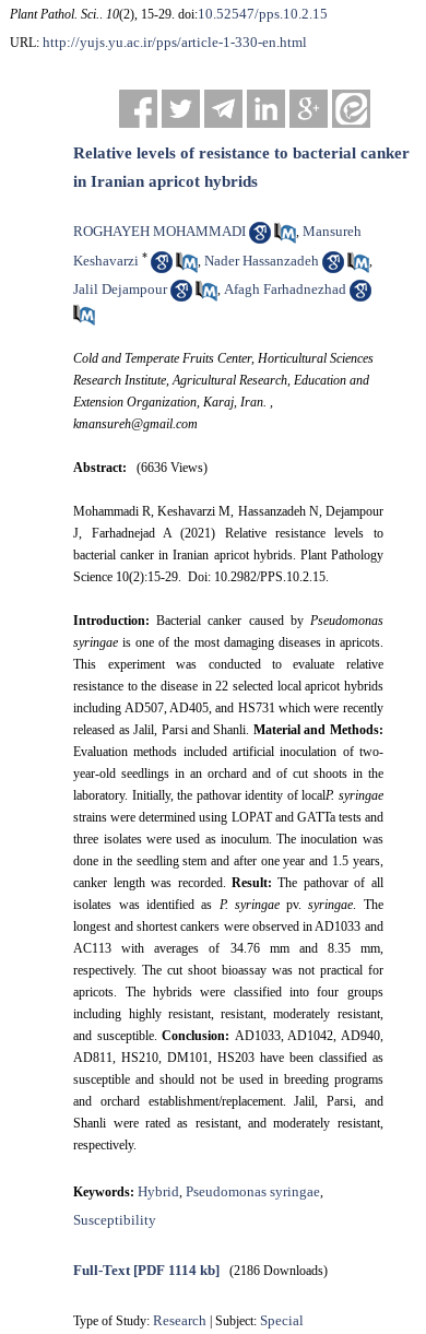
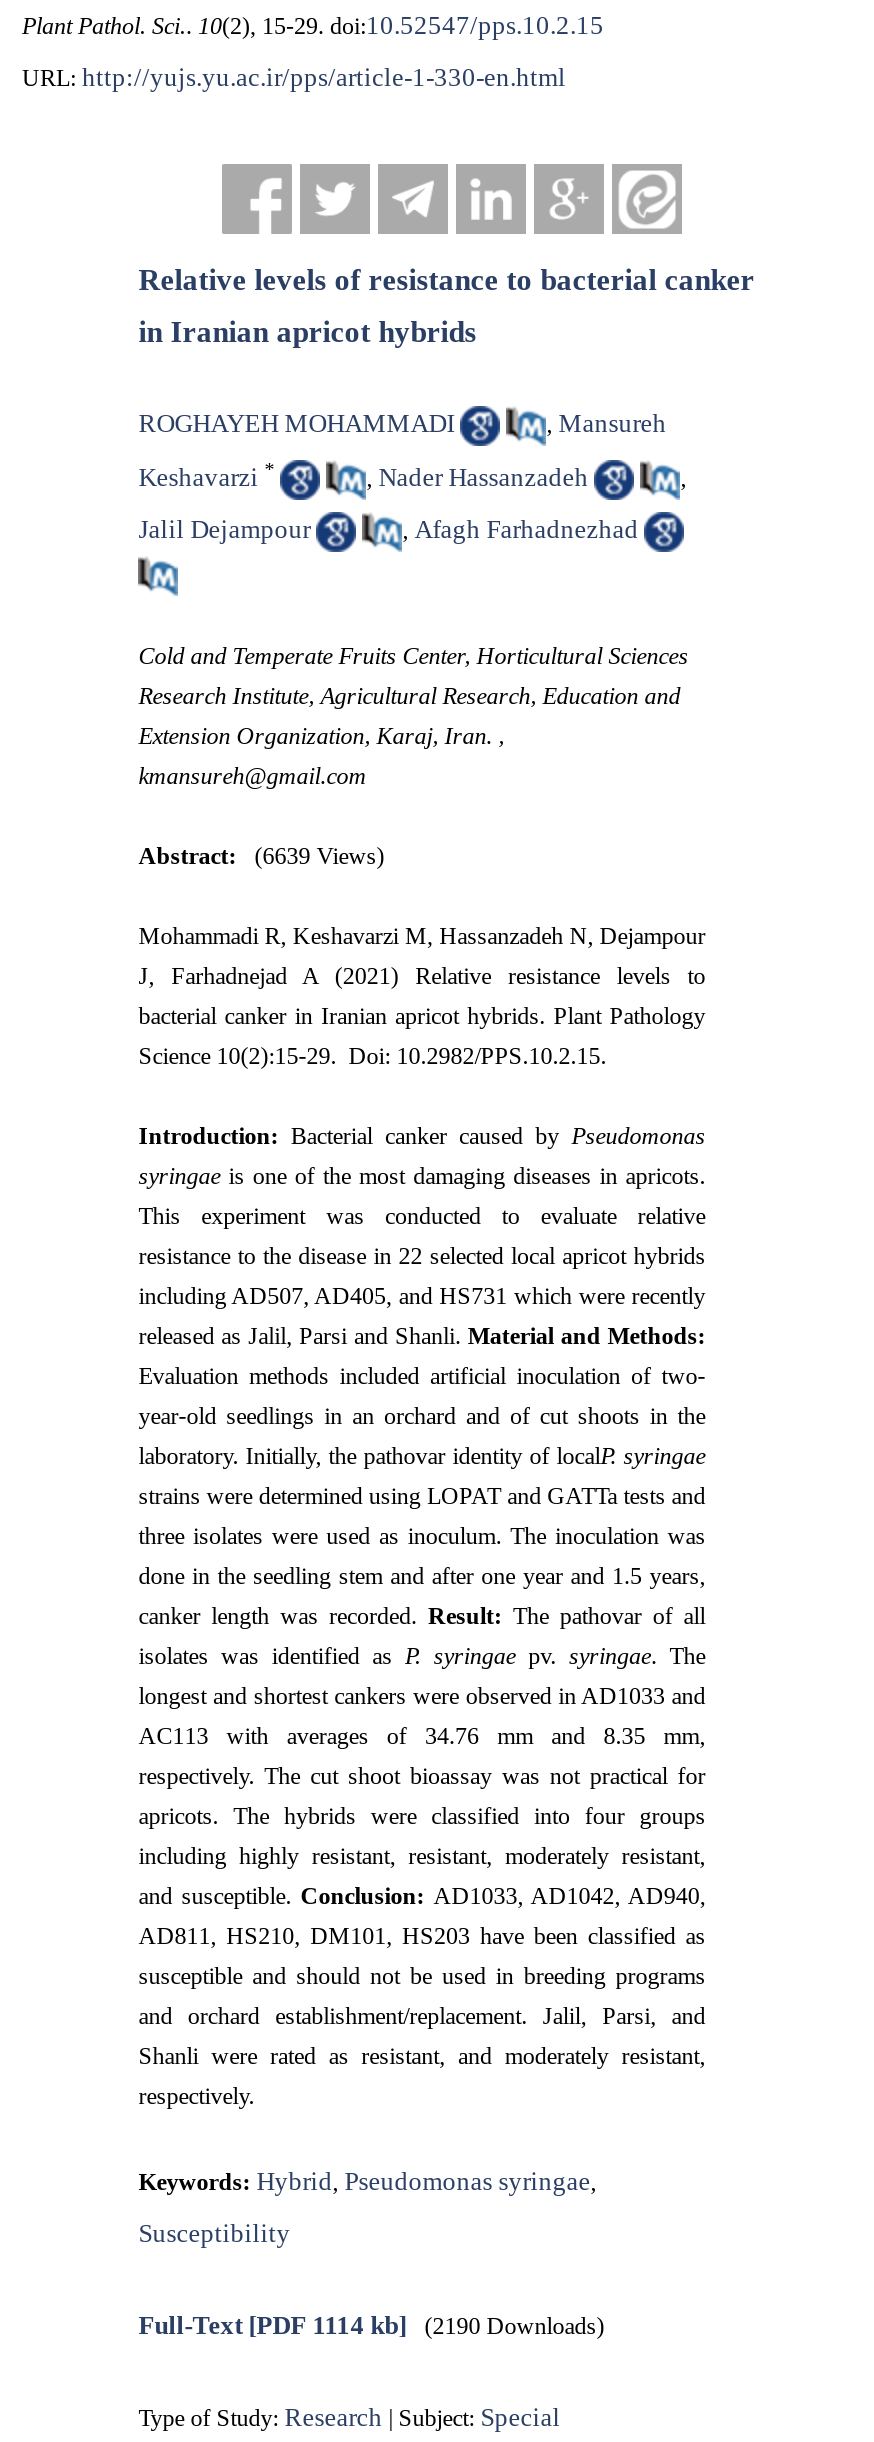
- Abstract: (6636 Views)
+ Abstract: (6639 Views)

- Full-Text [PDF 1114 kb] (2186 Downloads)
+ Full-Text [PDF 1114 kb] (2190 Downloads)
